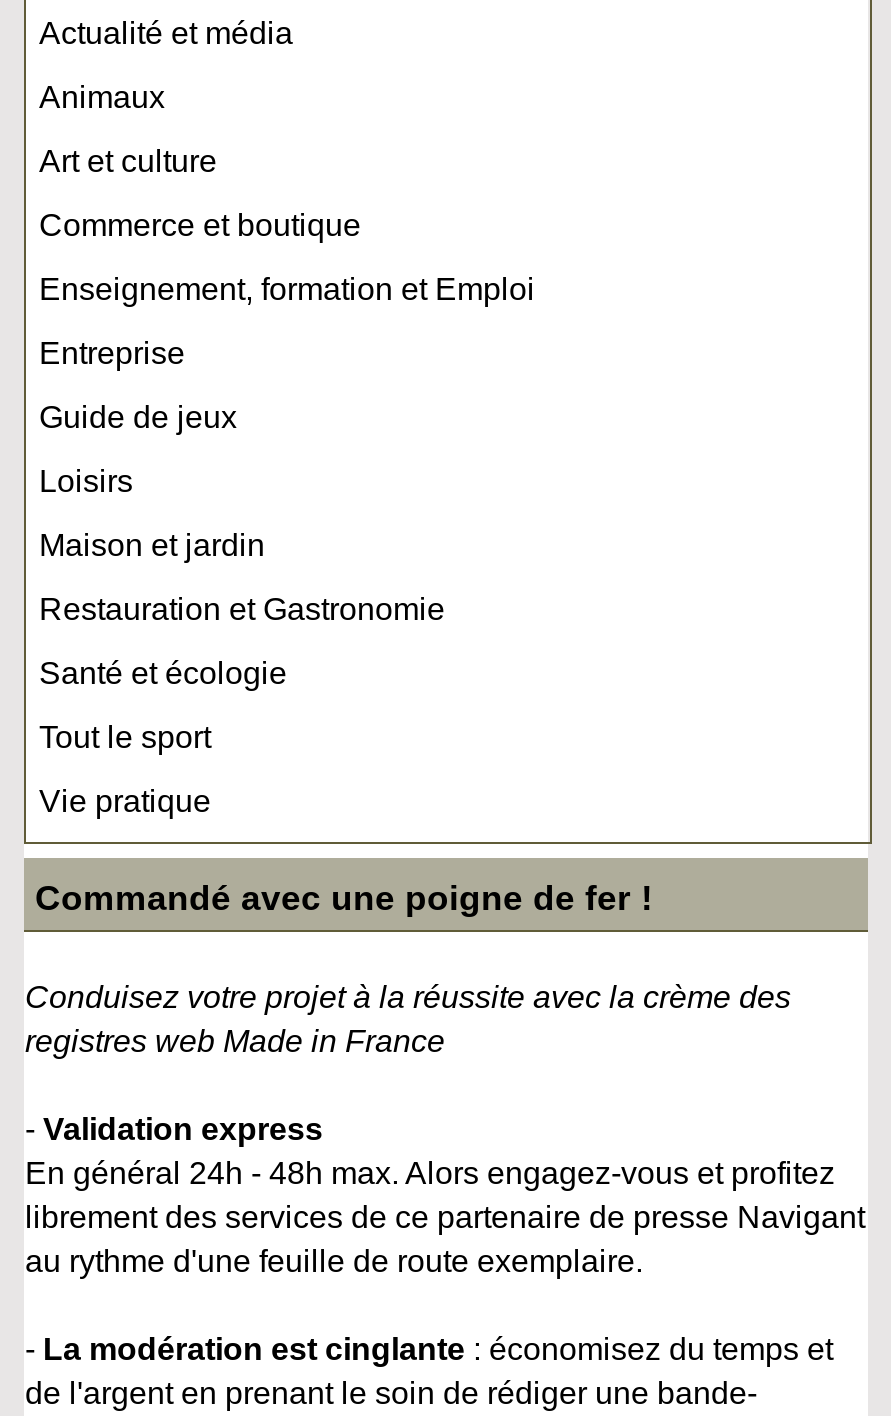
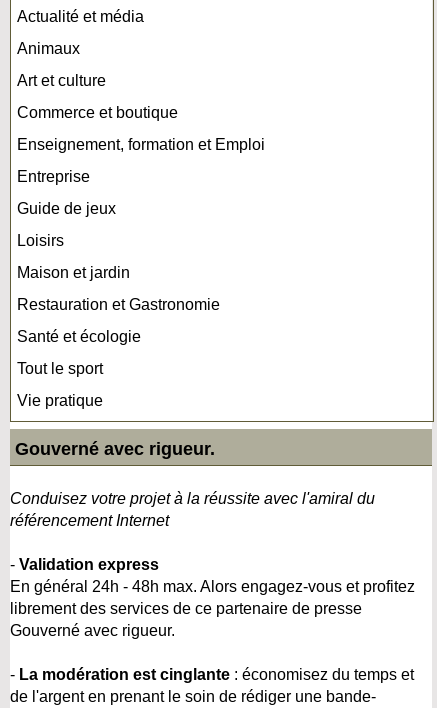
- Commandé avec une poigne de fer !
+ Gouverné avec rigueur.

- Conduisez votre projet à la réussite avec la crème des
- registres web Made in France
+ Conduisez votre projet à la réussite avec l'amiral du
+ référencement Internet

- librement des services de ce partenaire de presse Navigant
- au rythme d'une feuille de route exemplaire.
+ librement des services de ce partenaire de presse
+ Gouverné avec rigueur.
